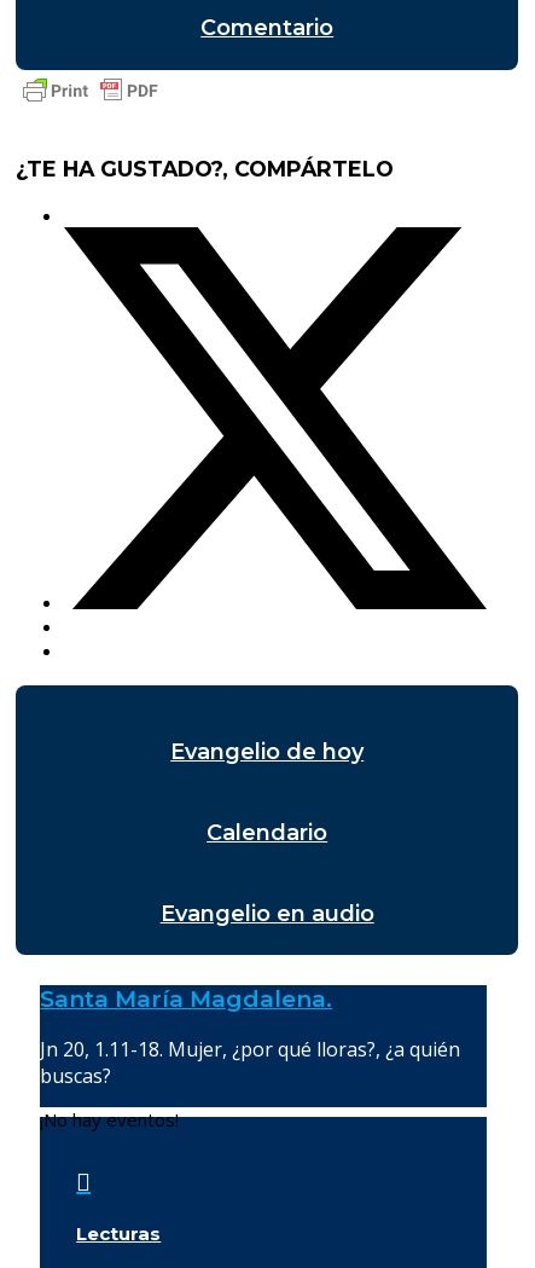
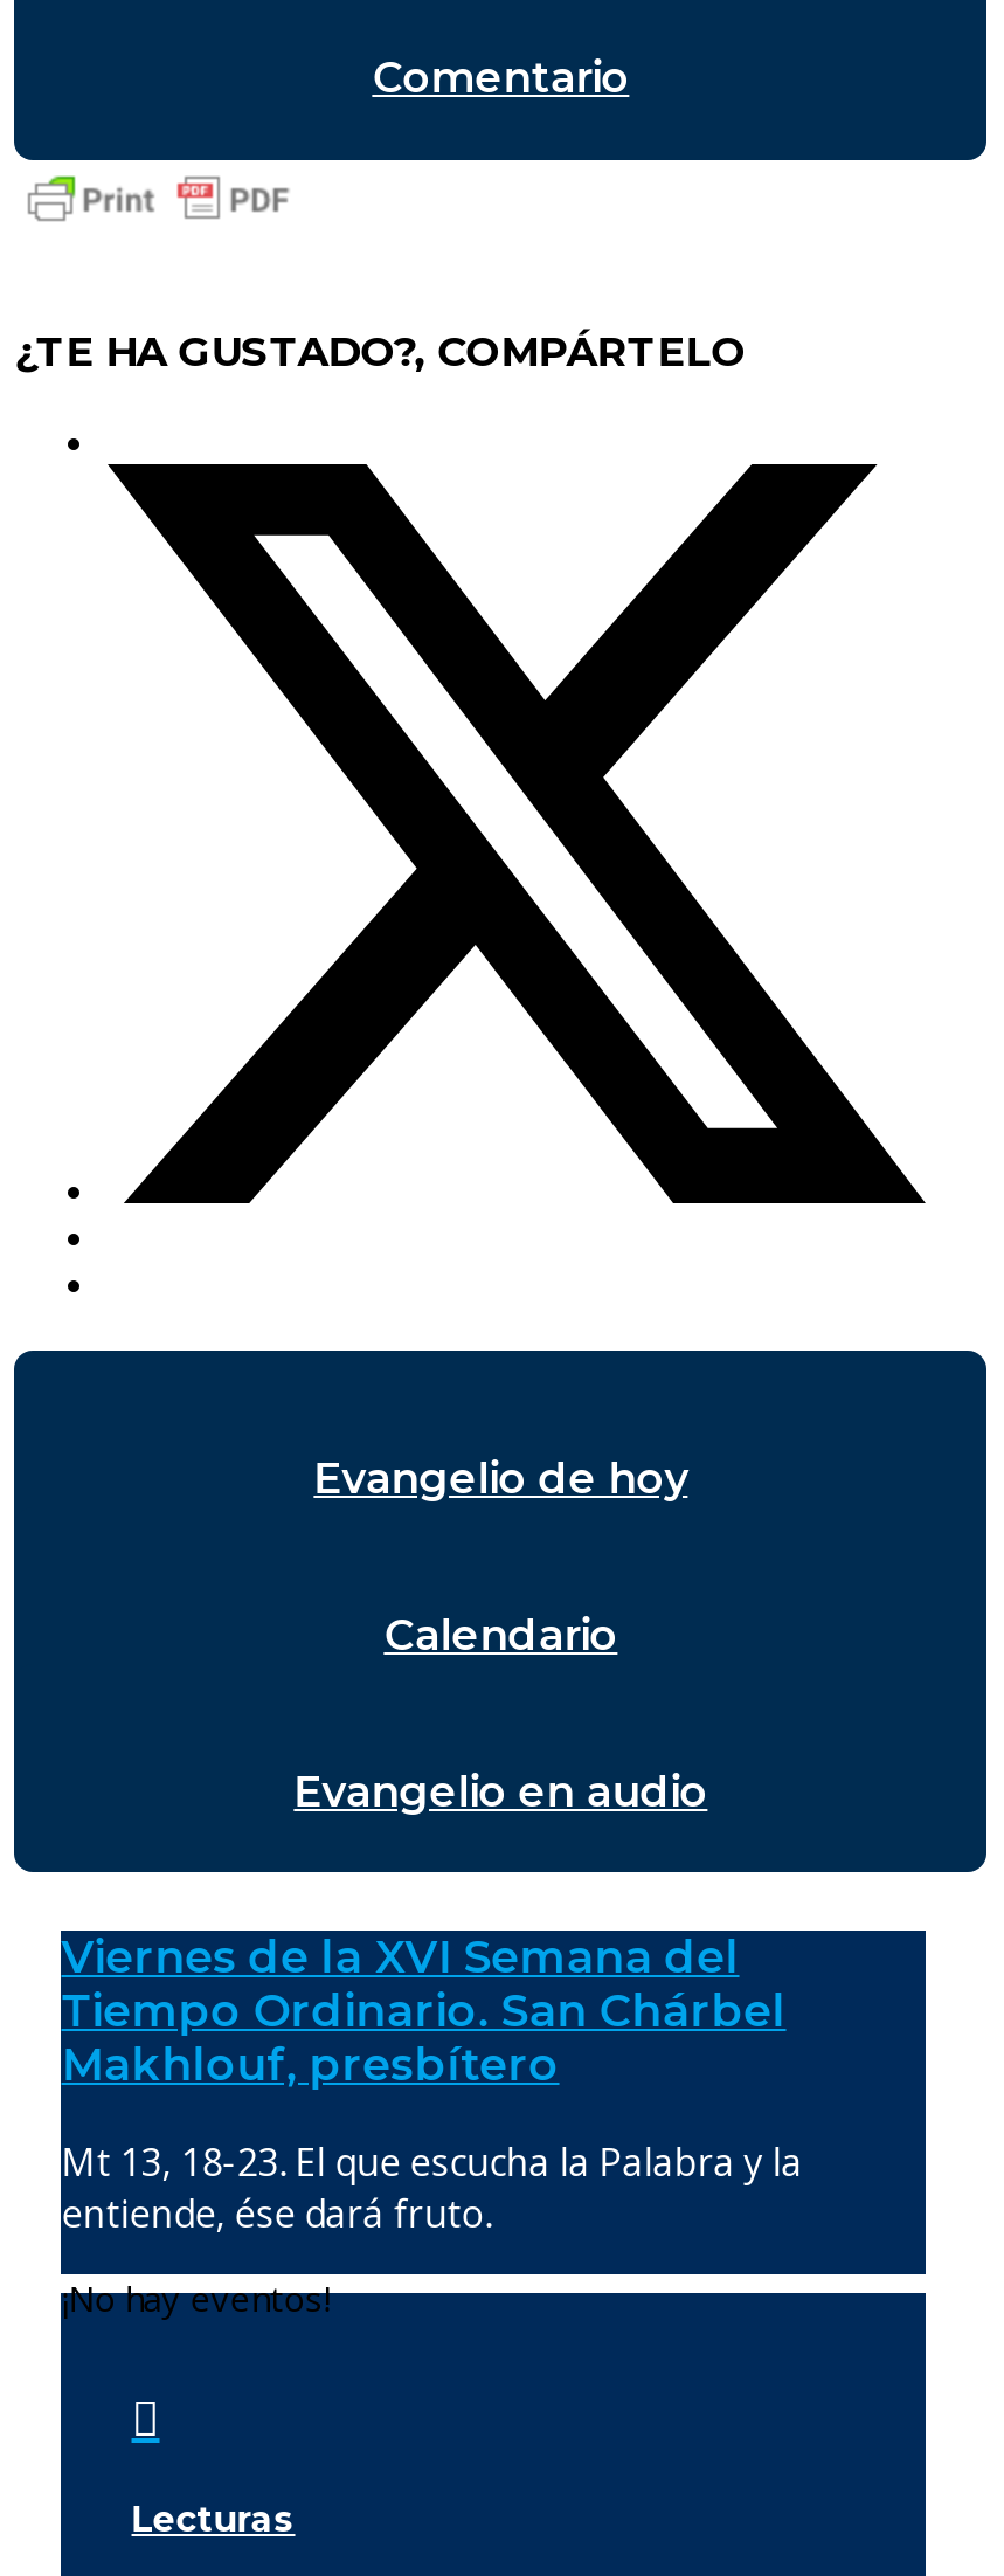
- Santa María Magdalena.
+ Viernes de la XVI Semana del
+ Tiempo Ordinario. San Chárbel
+ Makhlouf, presbítero

- Jn 20, 1.11-18. Mujer, ¿por qué lloras?, ¿a quién
- buscas?
+ Mt 13, 18-23. El que escucha la Palabra y la
+ entiende, ése dará fruto.
